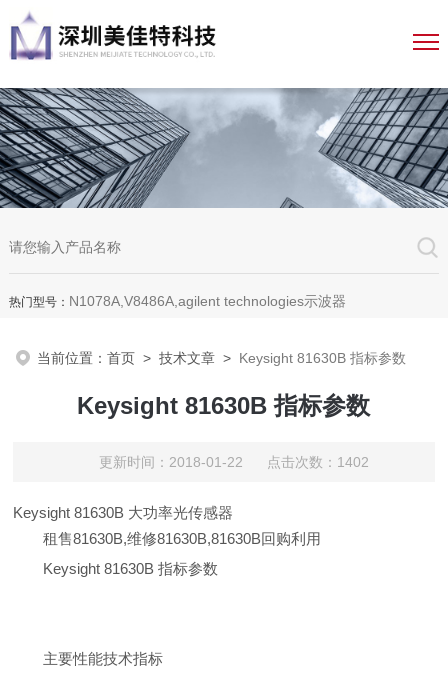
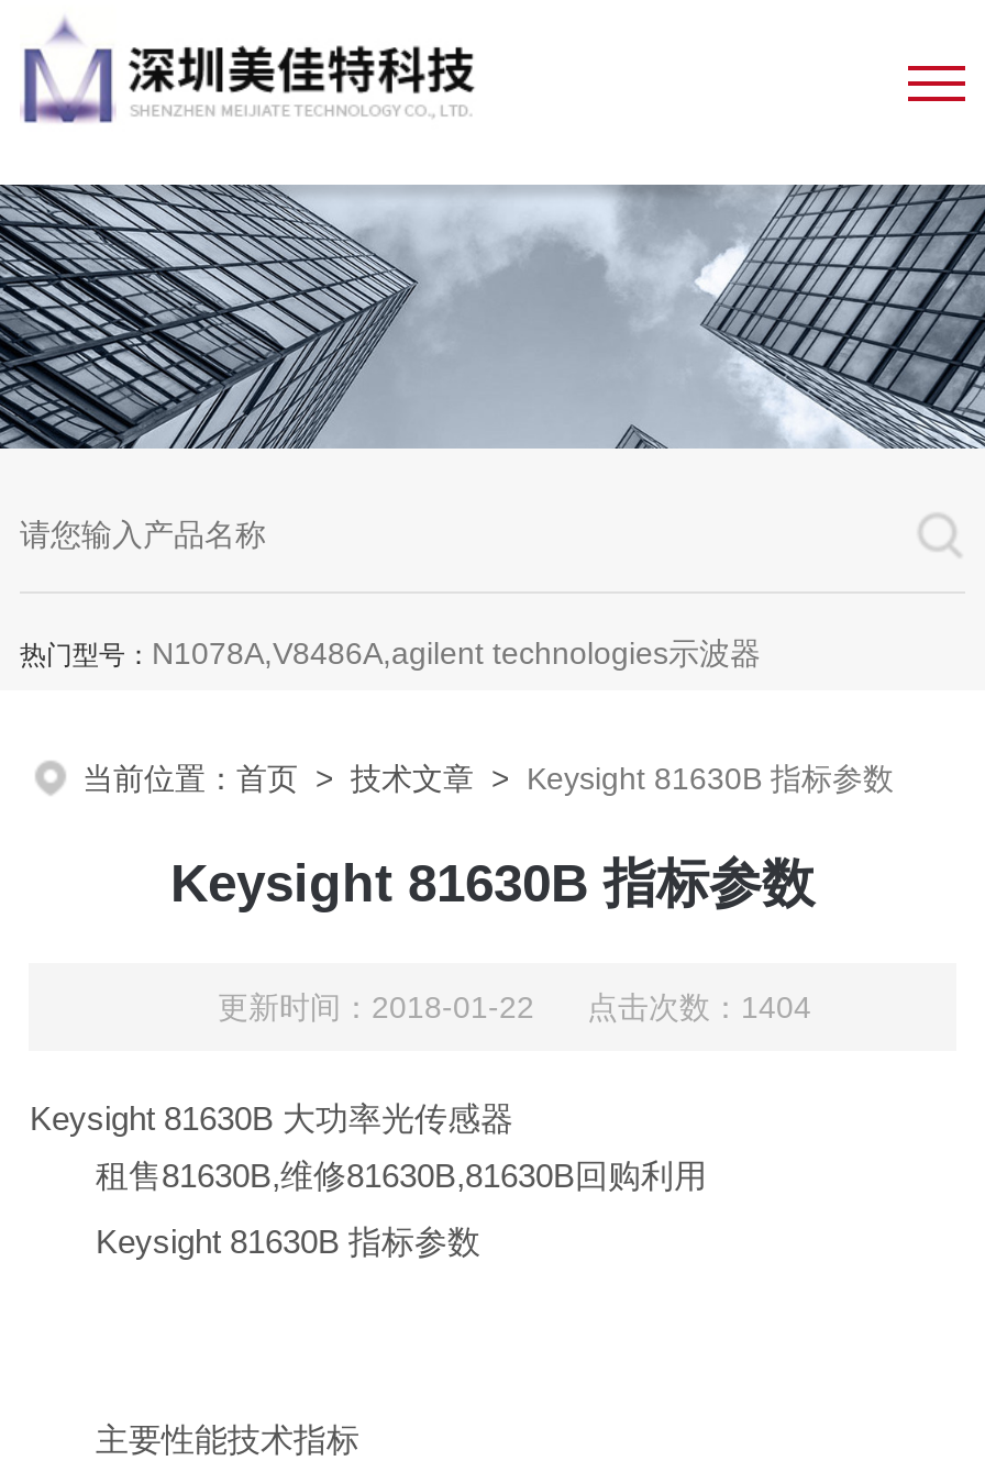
- 更新时间：2018-01-22 点击次数：1402
+ 更新时间：2018-01-22 点击次数：1404
